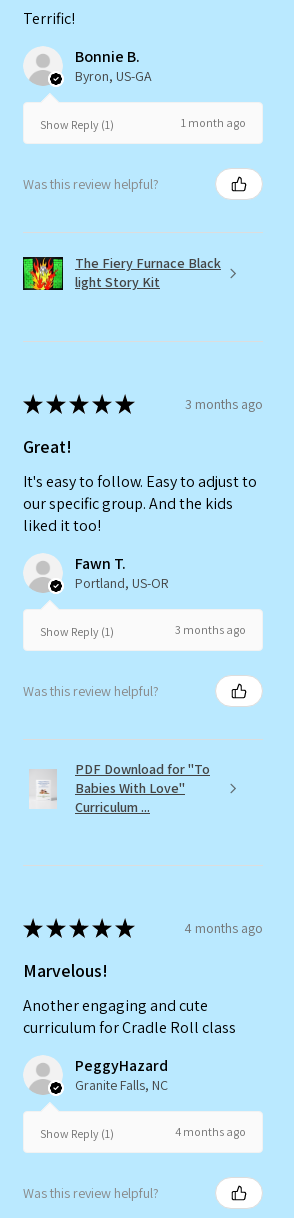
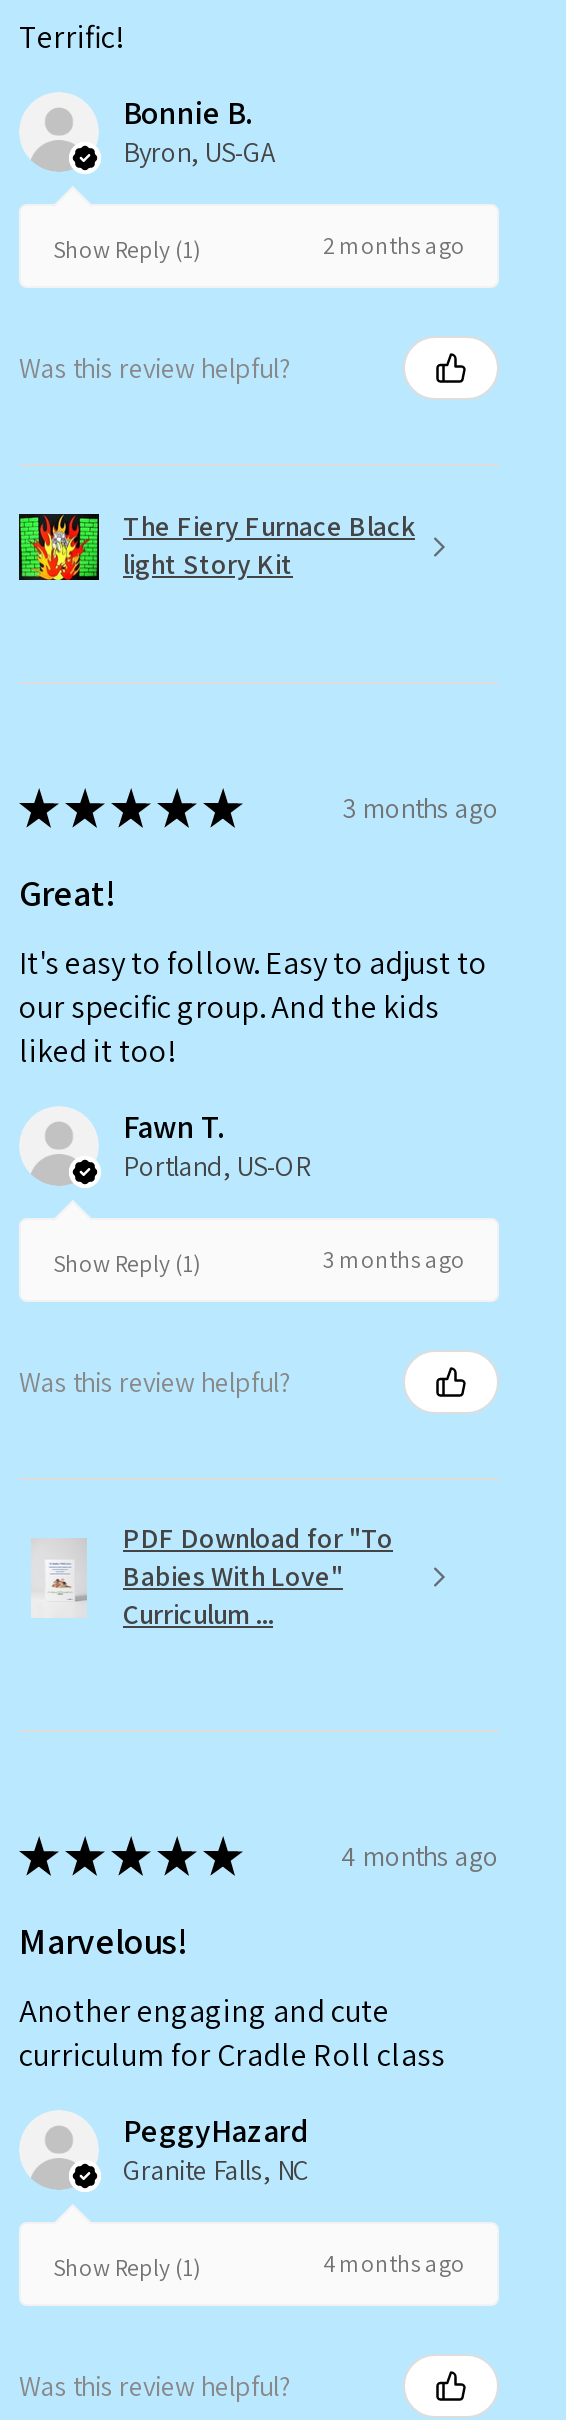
- 1 month ago
+ 2 months ago
